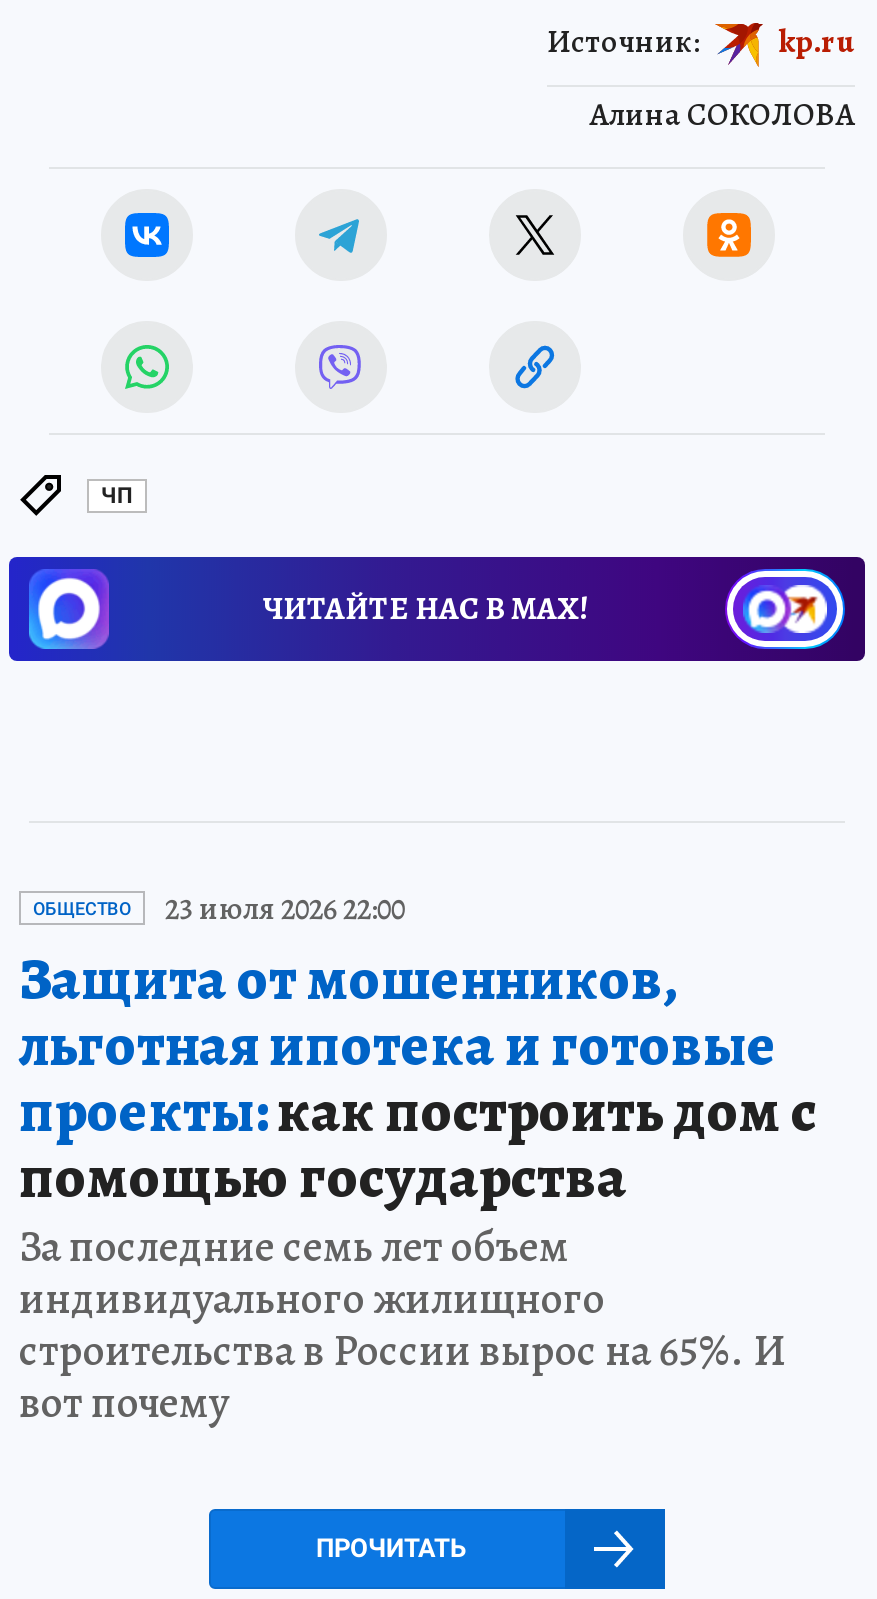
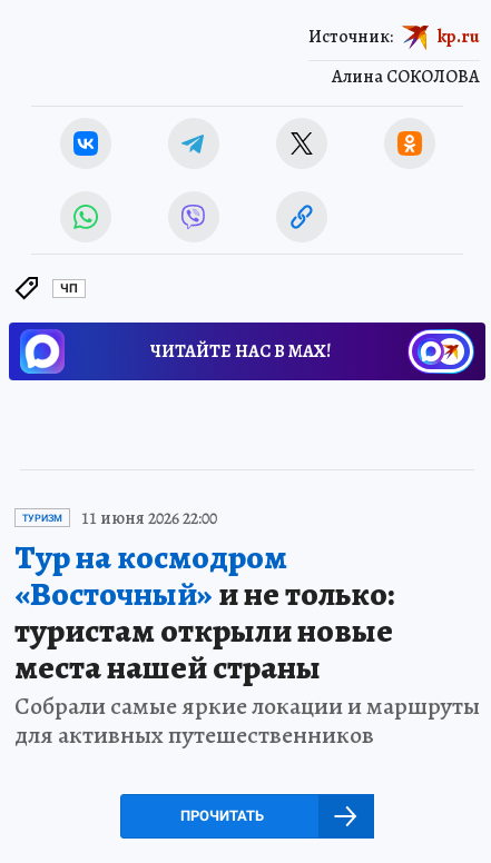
- ОБЩЕСТВО
- 23 июля 2026 22:00
- Защита от мошенников,
- льготная ипотека и готовые
- проекты:как построить дом с
- помощью государства
- За последние семь лет объем
- индивидуального жилищного
- строительства в России вырос на 65%. И
- вот почему
+ ТУРИЗМ
+ 11 июня 2026 22:00
+ Тур на космодром
+ «Восточный»и не только:
+ туристам открыли новые
+ места нашей страны
+ Собрали самые яркие локации и маршруты
+ для активных путешественников
